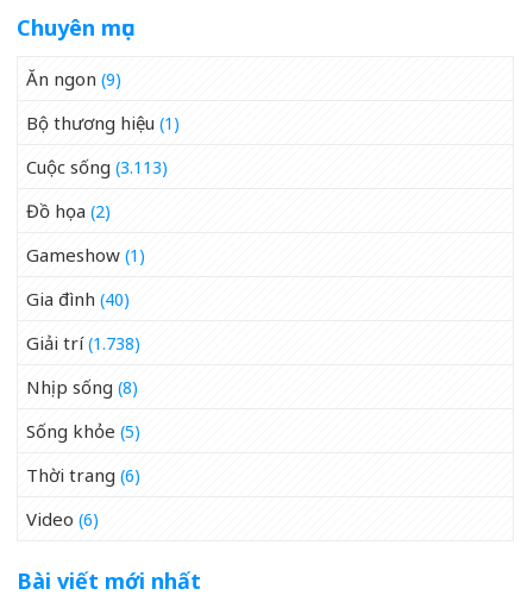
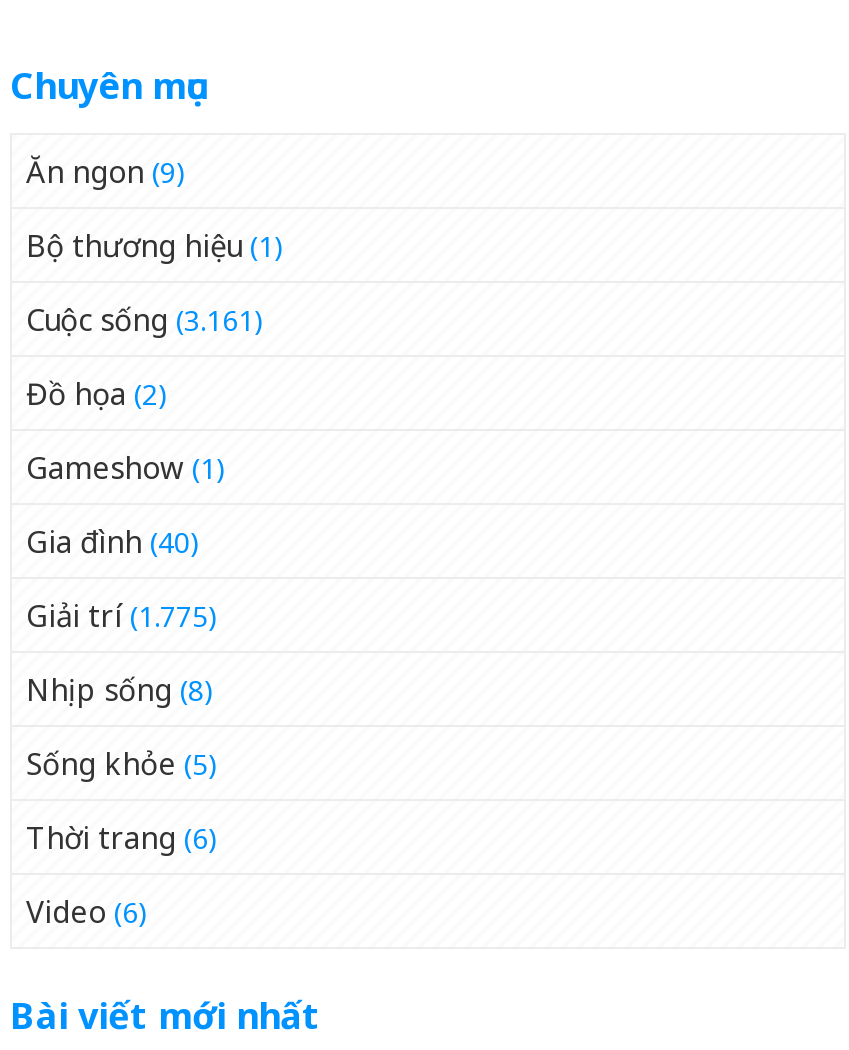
- Cuộc sống (3.113)
+ Cuộc sống (3.161)

- Giải trí (1.738)
+ Giải trí (1.775)
